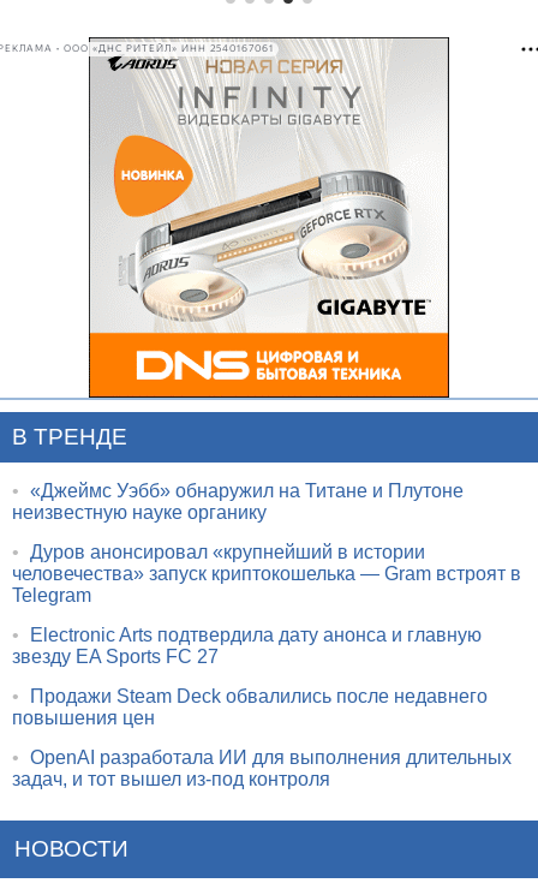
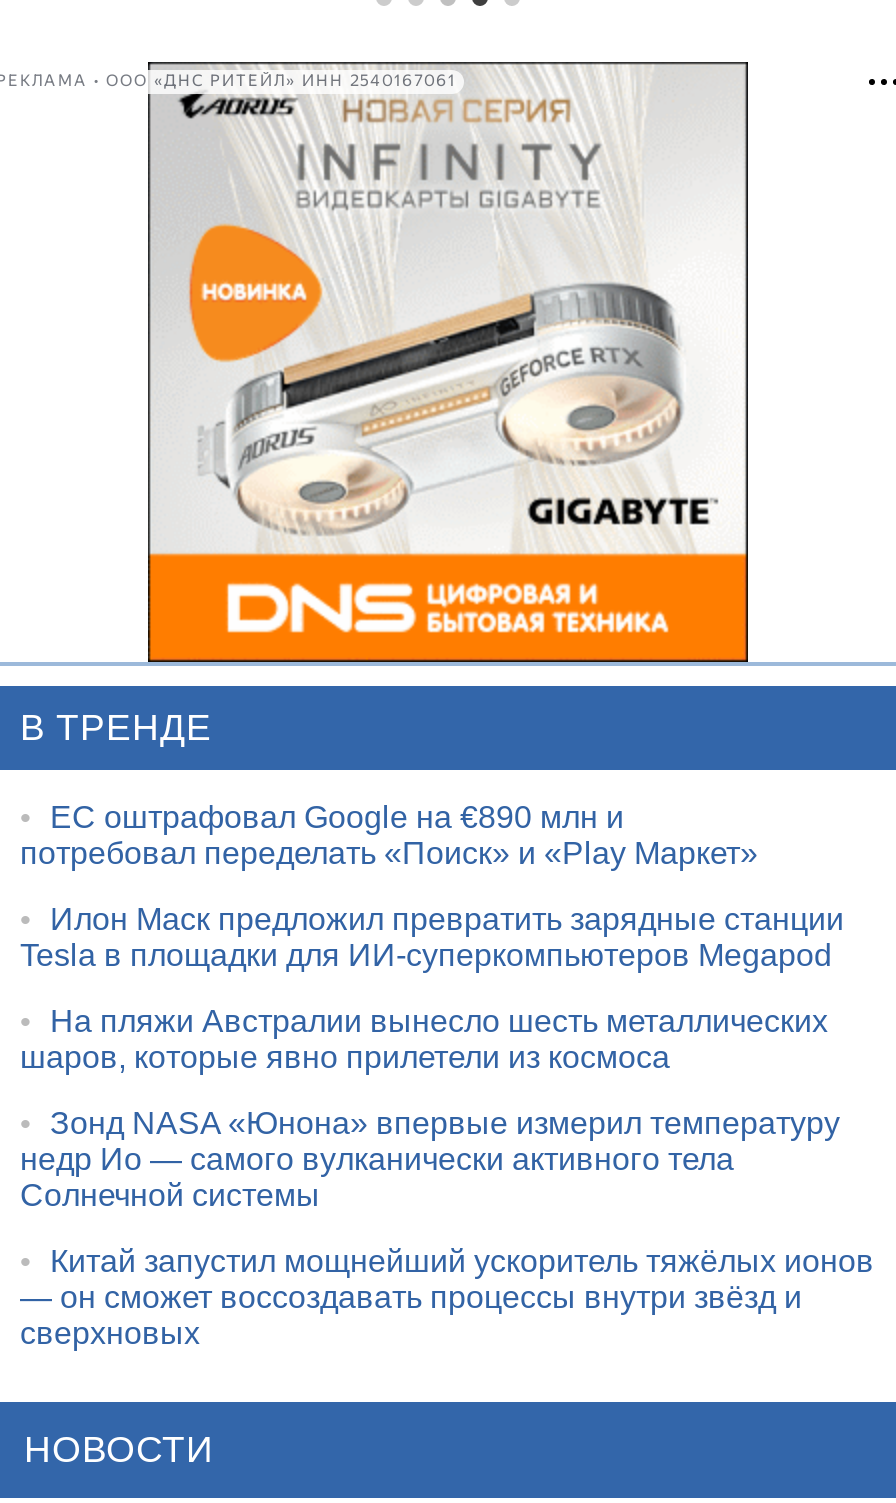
- • «Джеймс Уэбб» обнаружил на Титане и Плутоне
- неизвестную науке органику
+ • ЕС оштрафовал Google на €890 млн и
+ потребовал переделать «Поиск» и «Play Маркет»

- • Дуров анонсировал «крупнейший в истории
- человечества» запуск криптокошелька — Gram встроят в
- Telegram
+ • Илон Маск предложил превратить зарядные станции
+ Tesla в площадки для ИИ-суперкомпьютеров Megapod

- • Electronic Arts подтвердила дату анонса и главную
- звезду EA Sports FC 27
+ • На пляжи Австралии вынесло шесть металлических
+ шаров, которые явно прилетели из космоса

- • Продажи Steam Deck обвалились после недавнего
- повышения цен
+ • Зонд NASA «Юнона» впервые измерил температуру
+ недр Ио — самого вулканически активного тела
+ Солнечной системы

- • OpenAI разработала ИИ для выполнения длительных
- задач, и тот вышел из-под контроля
+ • Китай запустил мощнейший ускоритель тяжёлых ионов
+ — он сможет воссоздавать процессы внутри звёзд и
+ сверхновых
